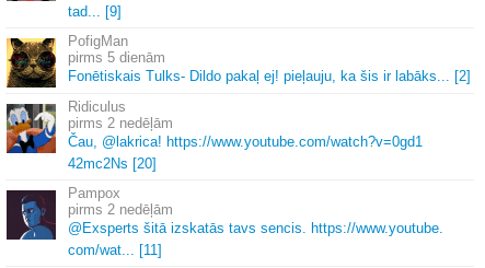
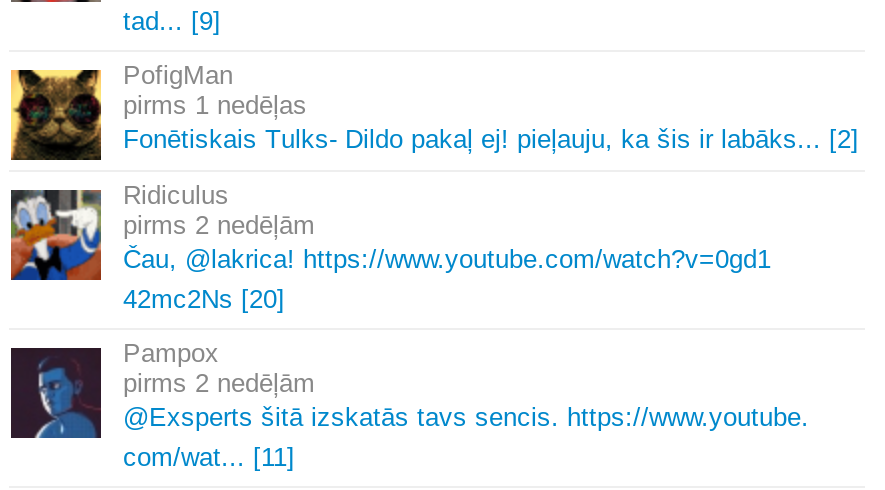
- 5 dienām
+ 1 nedēļas
